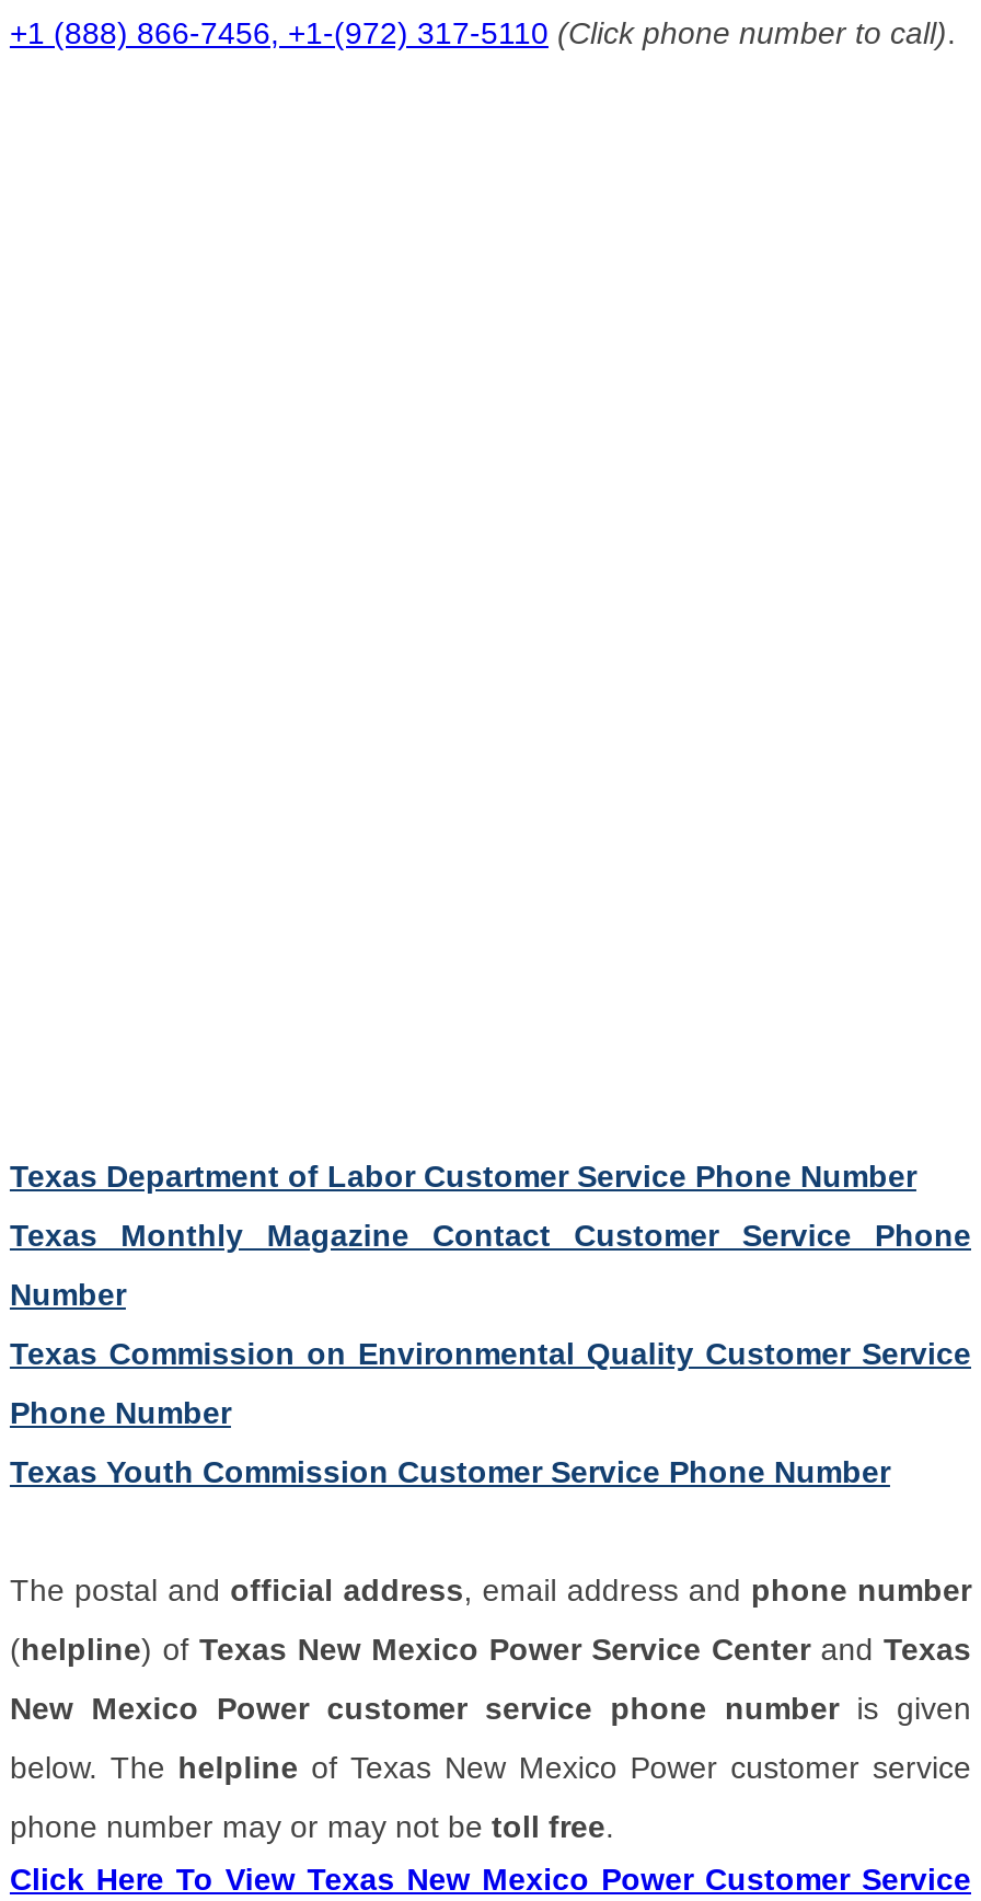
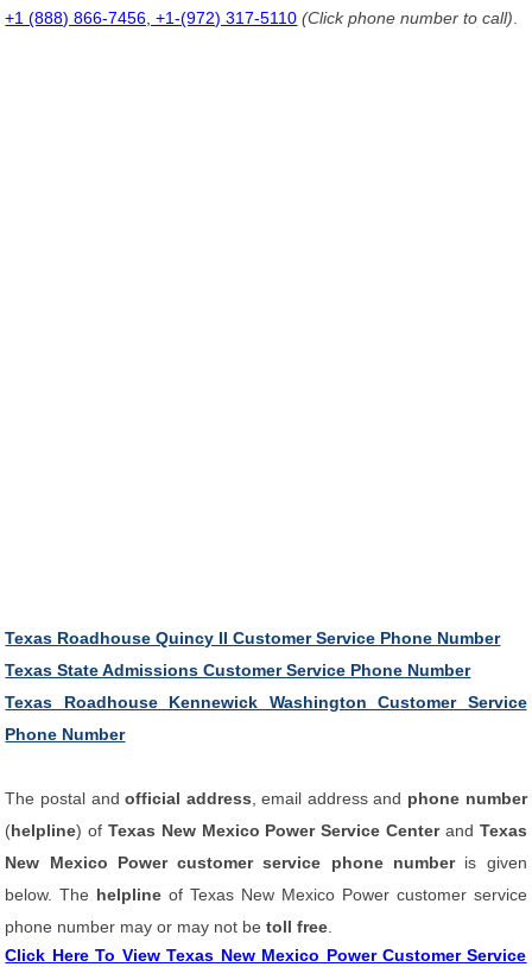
- Texas Department of Labor Customer Service Phone Number
- Texas Monthly Magazine Contact Customer Service Phone
- Number
- Texas Commission on Environmental Quality Customer Service
+ Texas Roadhouse Quincy Il Customer Service Phone Number
+ Texas State Admissions Customer Service Phone Number
+ Texas Roadhouse Kennewick Washington Customer Service

- Texas Youth Commission Customer Service Phone Number
